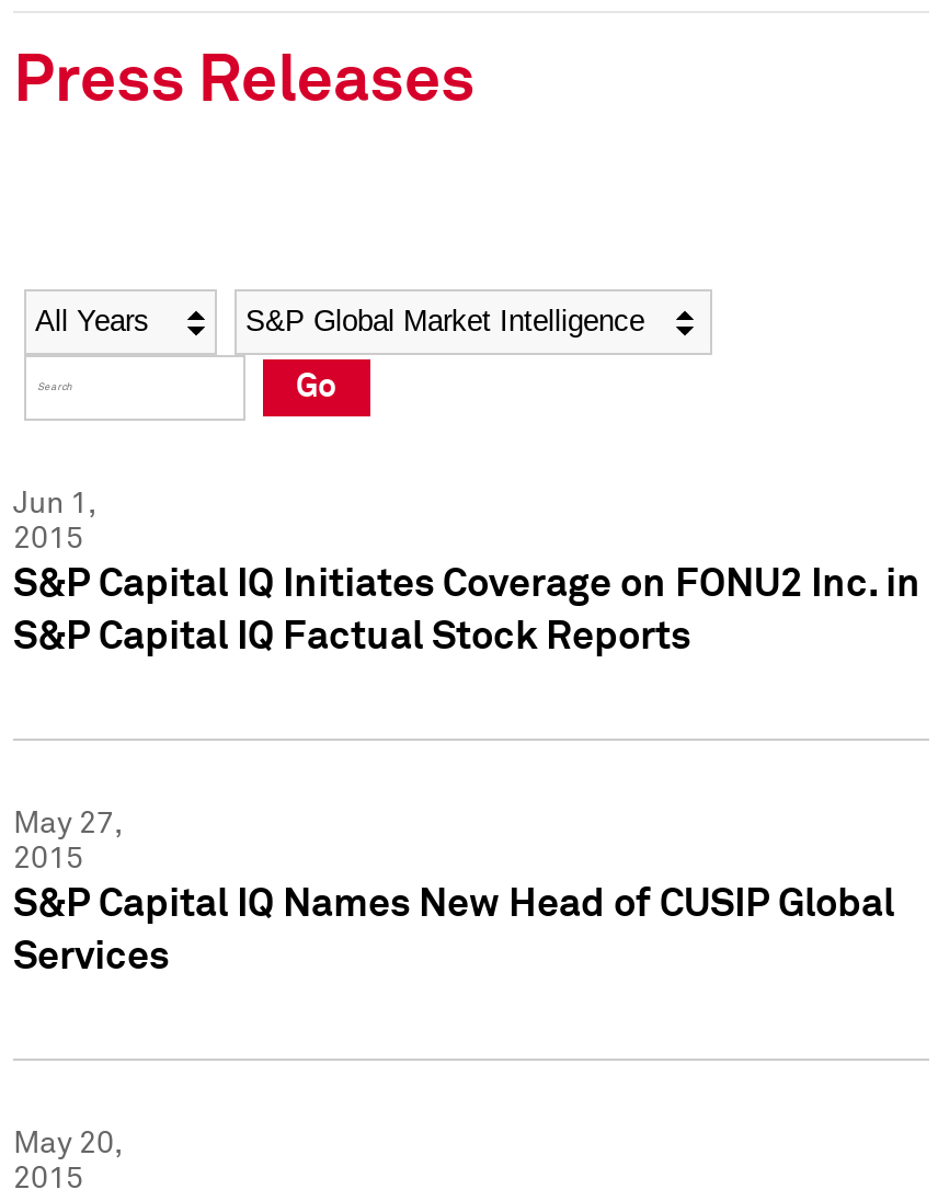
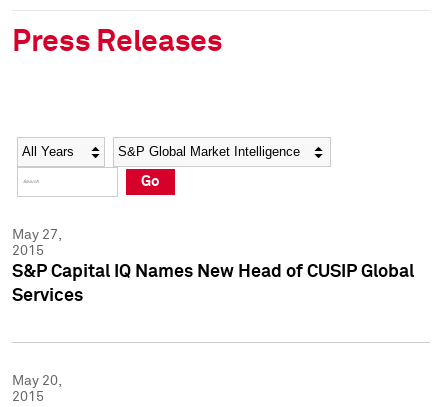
- Jun 1,
- 2015
- S&P Capital IQ Initiates Coverage on FONU2 Inc. in
- S&P Capital IQ Factual Stock Reports
